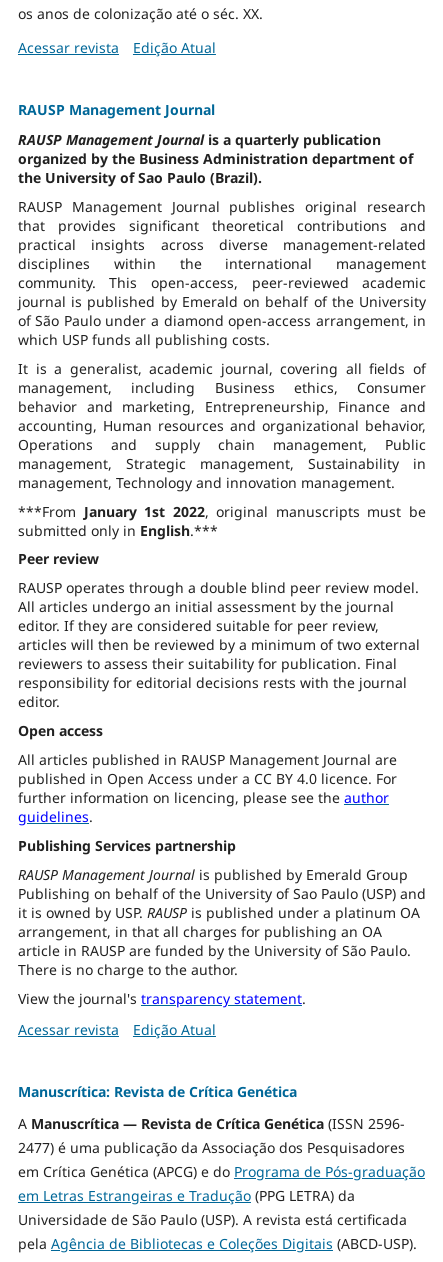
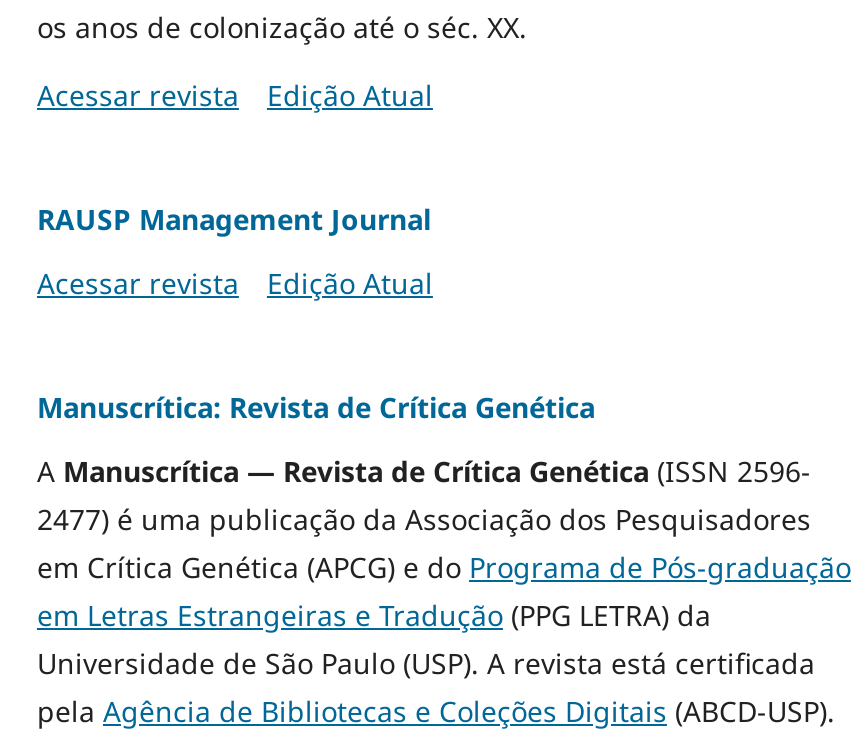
- RAUSP Management Journal is a quarterly publication
- organized by the Business Administration department of
- the University of Sao Paulo (Brazil).
- RAUSP Management Journal publishes original research
- that provides significant theoretical contributions and
- practical insights across diverse management-related
- disciplines within the international management
- community. This open-access, peer-reviewed academic
- journal is published by Emerald on behalf of the University
- of São Paulo under a diamond open-access arrangement, in
- which USP funds all publishing costs.
- It is a generalist, academic journal, covering all fields of
- management, including Business ethics, Consumer
- behavior and marketing, Entrepreneurship, Finance and
- accounting, Human resources and organizational behavior,
- Operations and supply chain management, Public
- management, Strategic management, Sustainability in
- management, Technology and innovation management.
- ***From January 1st 2022, original manuscripts must be
- submitted only in English.***
- Peer review
- RAUSP operates through a double blind peer review model.
- All articles undergo an initial assessment by the journal
- editor. If they are considered suitable for peer review,
- articles will then be reviewed by a minimum of two external
- reviewers to assess their suitability for publication. Final
- responsibility for editorial decisions rests with the journal
- editor.
- Open access
- All articles published in RAUSP Management Journal are
- published in Open Access under a CC BY 4.0 licence. For
- further information on licencing, please see the author
- guidelines.
- Publishing Services partnership
- RAUSP Management Journal is published by Emerald Group
- Publishing on behalf of the University of Sao Paulo (USP) and
- it is owned by USP. RAUSP is published under a platinum OA
- arrangement, in that all charges for publishing an OA
- article in RAUSP are funded by the University of São Paulo.
- There is no charge to the author.
- View the journal's transparency statement.
